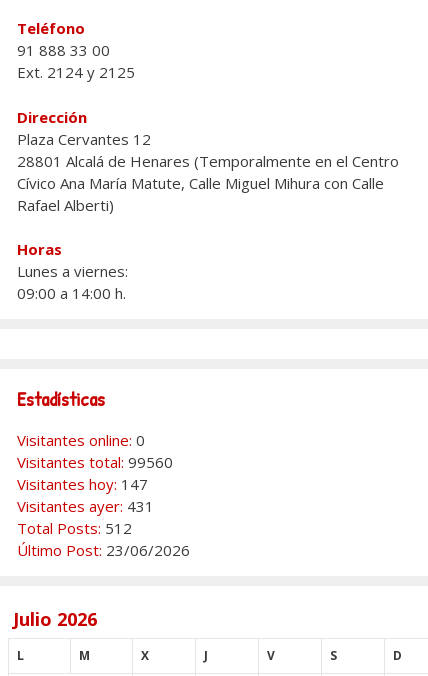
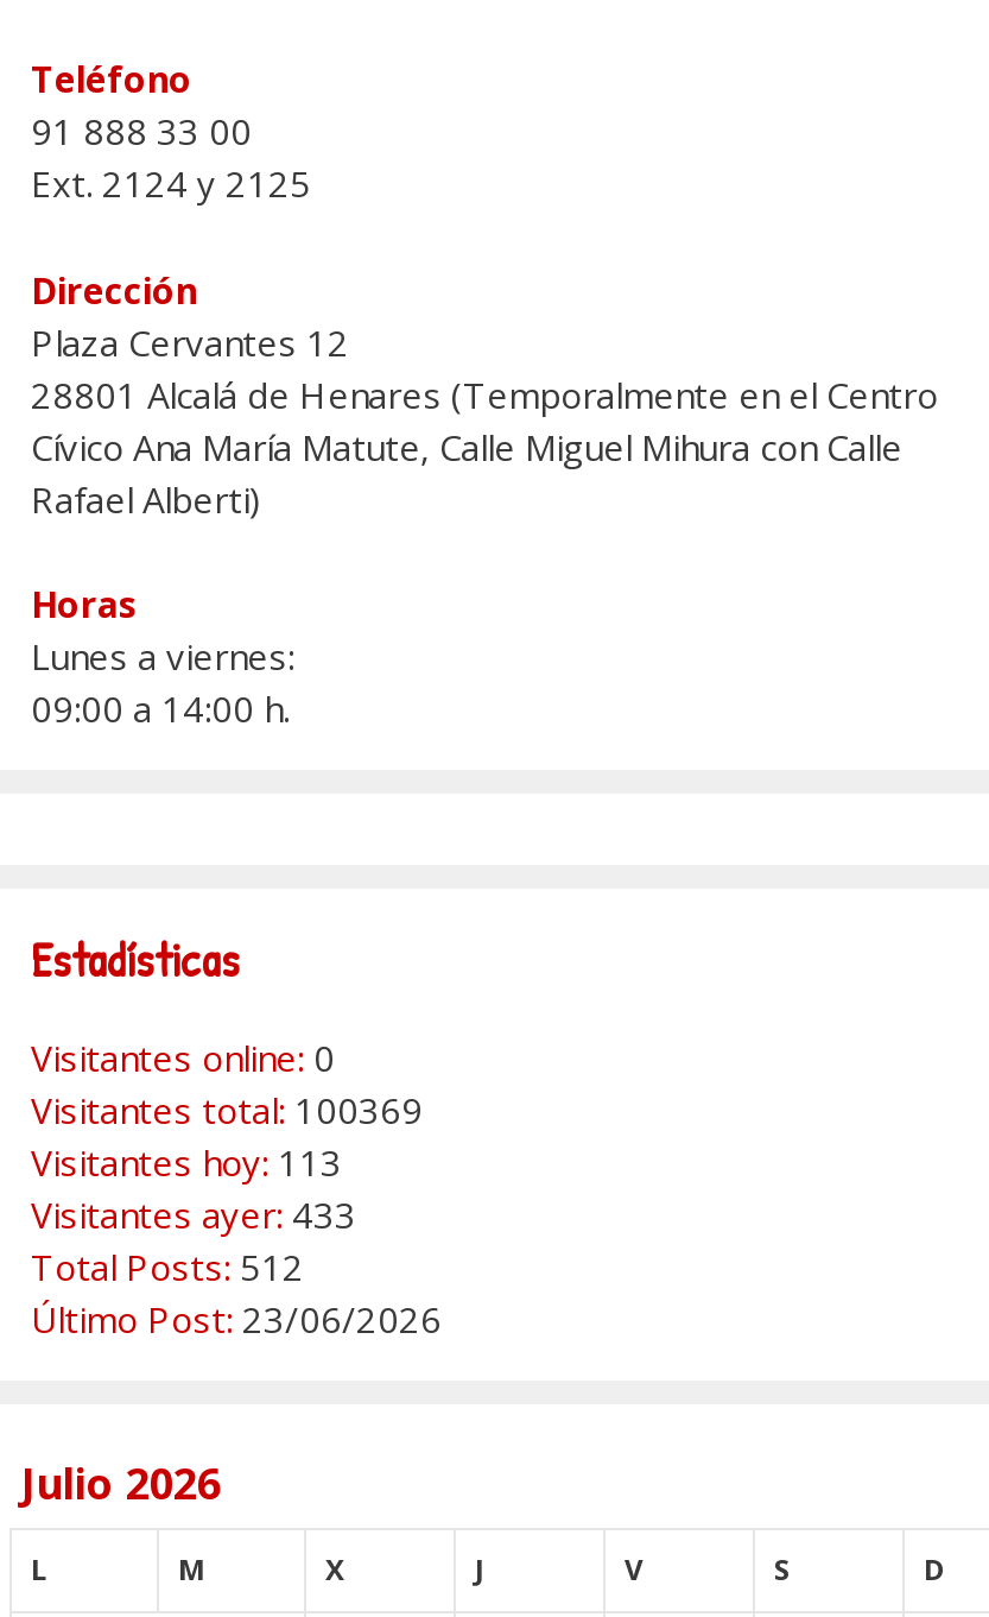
- Visitantes total: 99560
+ Visitantes total: 100369

- Visitantes hoy: 147
+ Visitantes hoy: 113

- Visitantes ayer: 431
+ Visitantes ayer: 433
